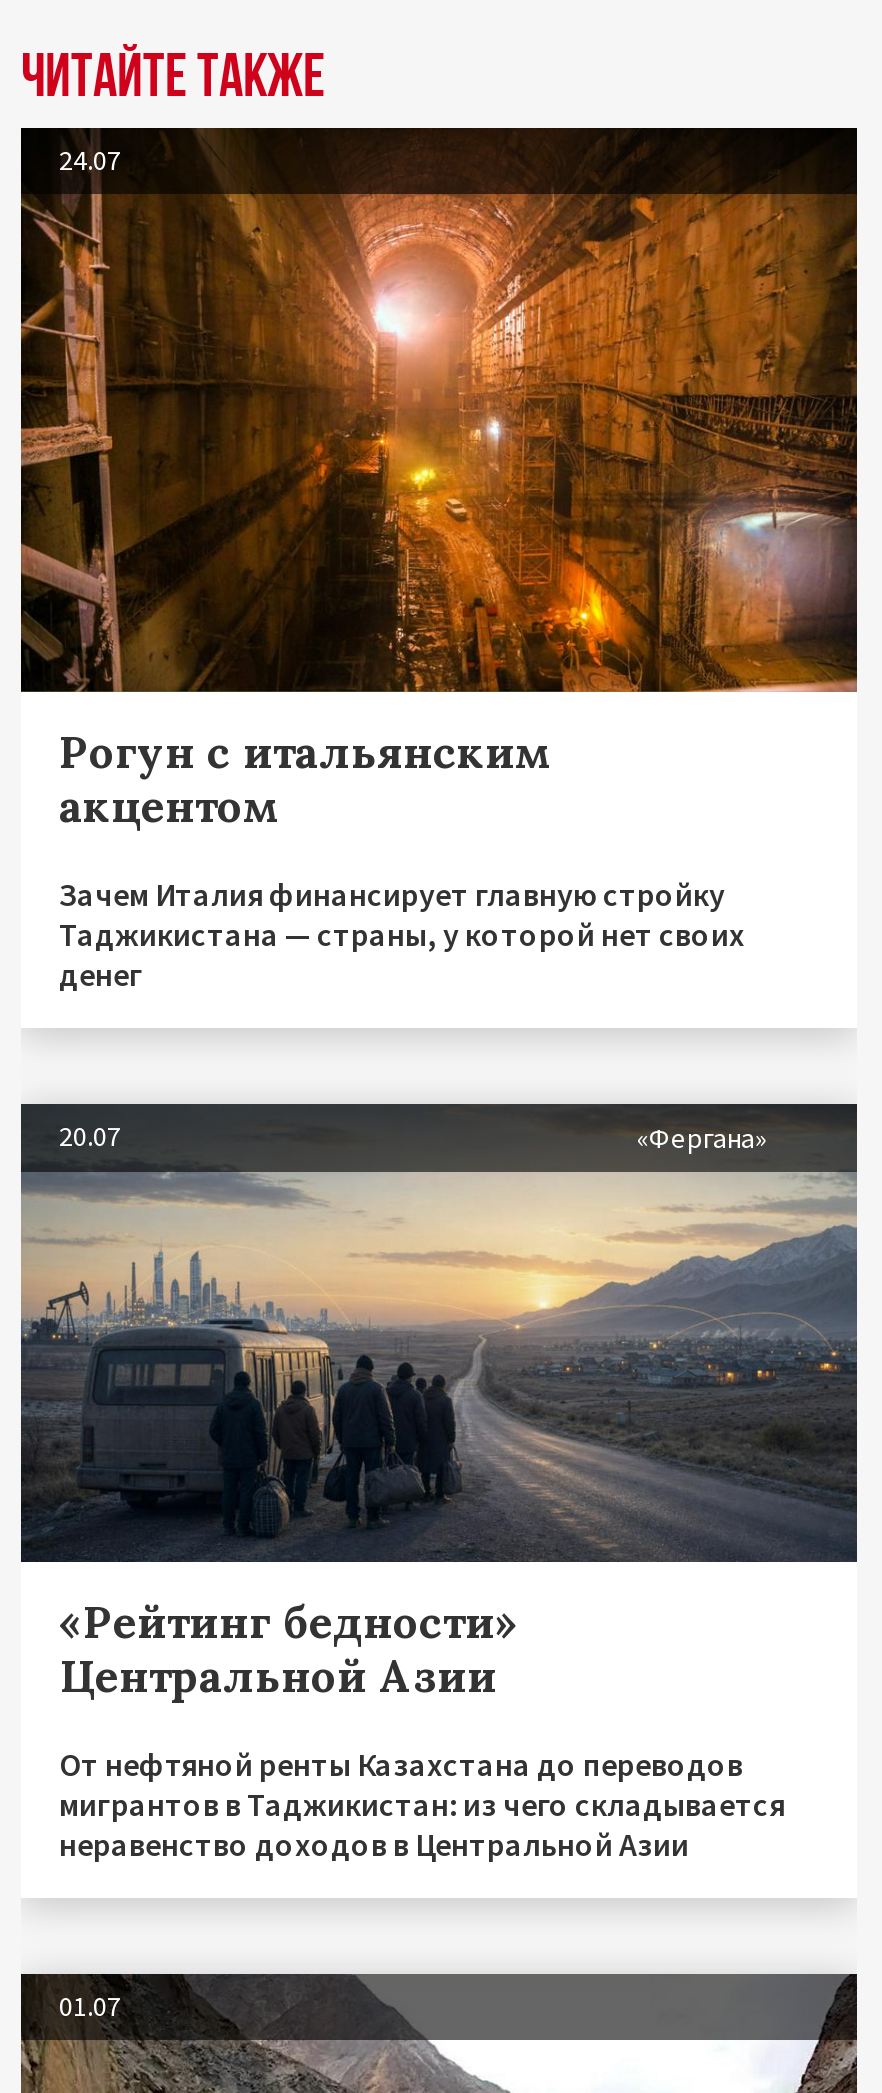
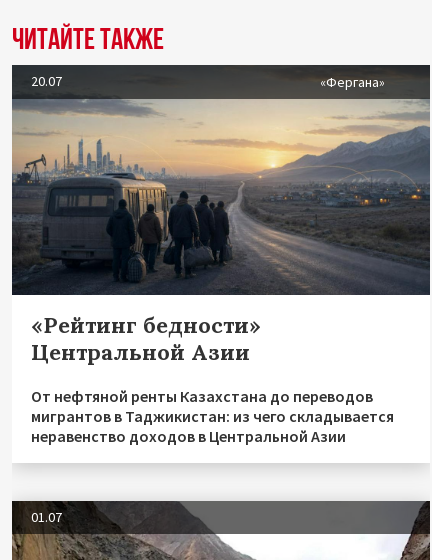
- [image]
- 24.07

- Рогун с итальянским
- акцентом
- Зачем Италия финансирует главную стройку
- Таджикистана — страны, у которой нет своих
- денег
